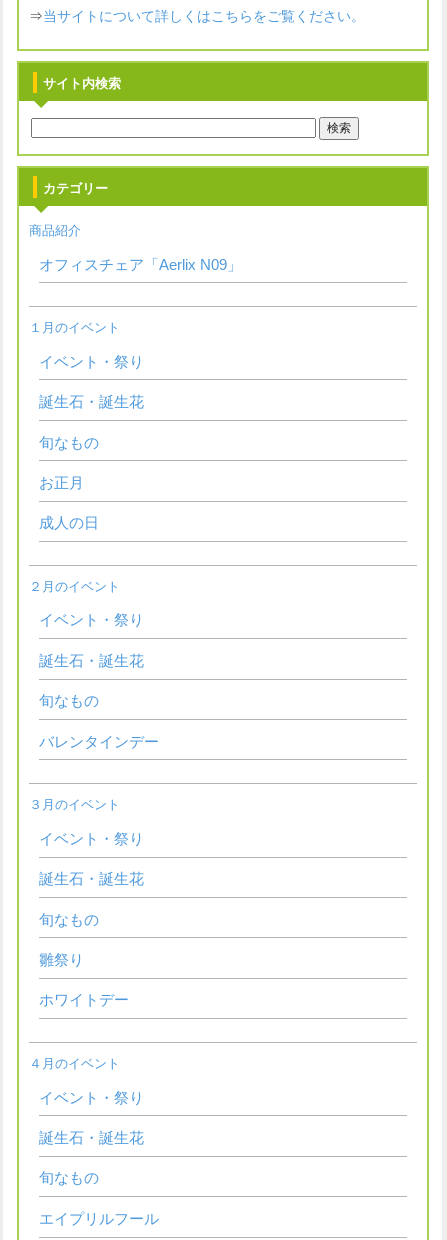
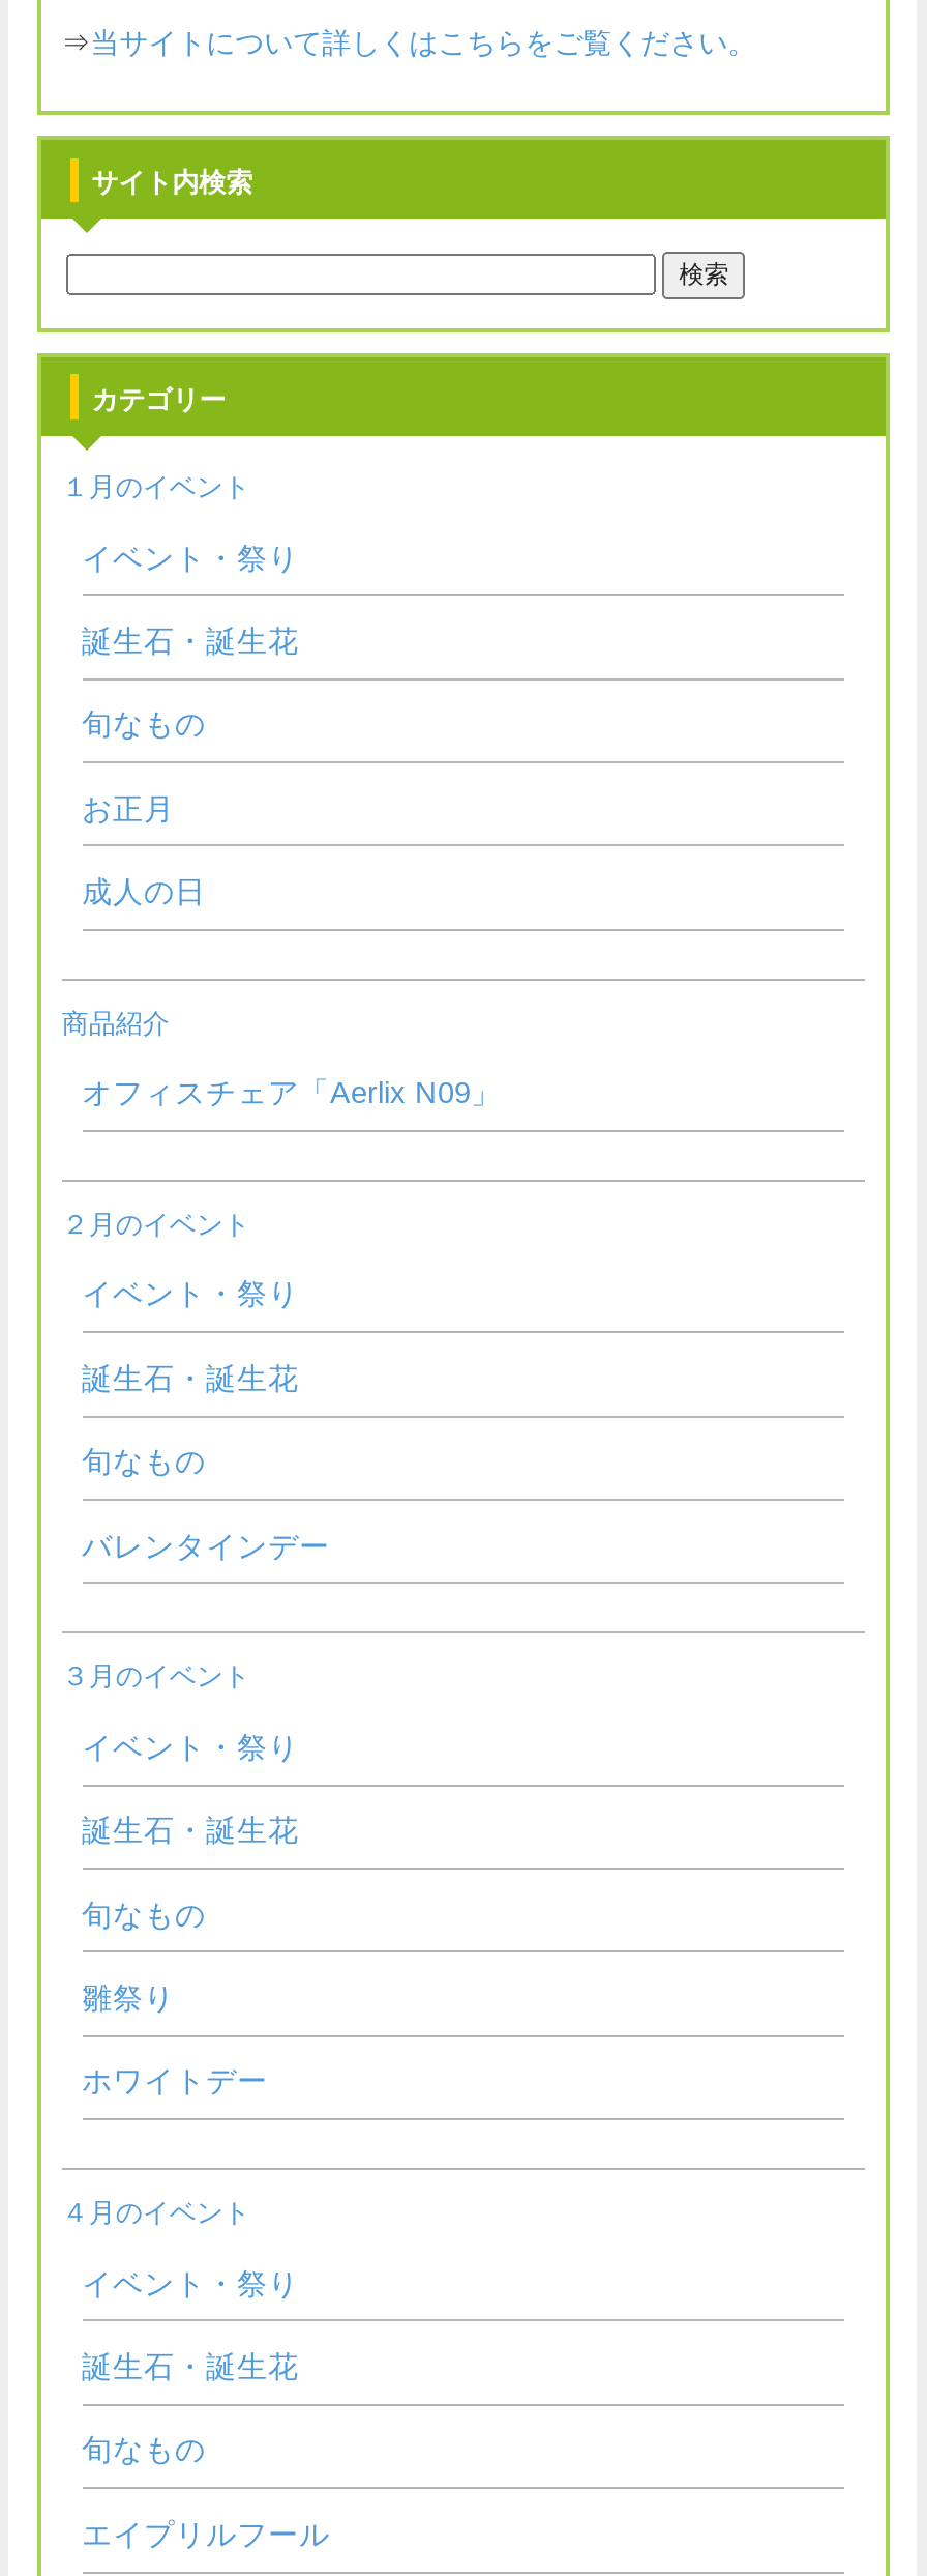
moved down: 商品紹介 | オフィスチェア「Aerlix N09」

moved up: １月のイベント | イベント・祭り | 誕生石・誕生花 | 旬なもの | お正月 | 成人の日
